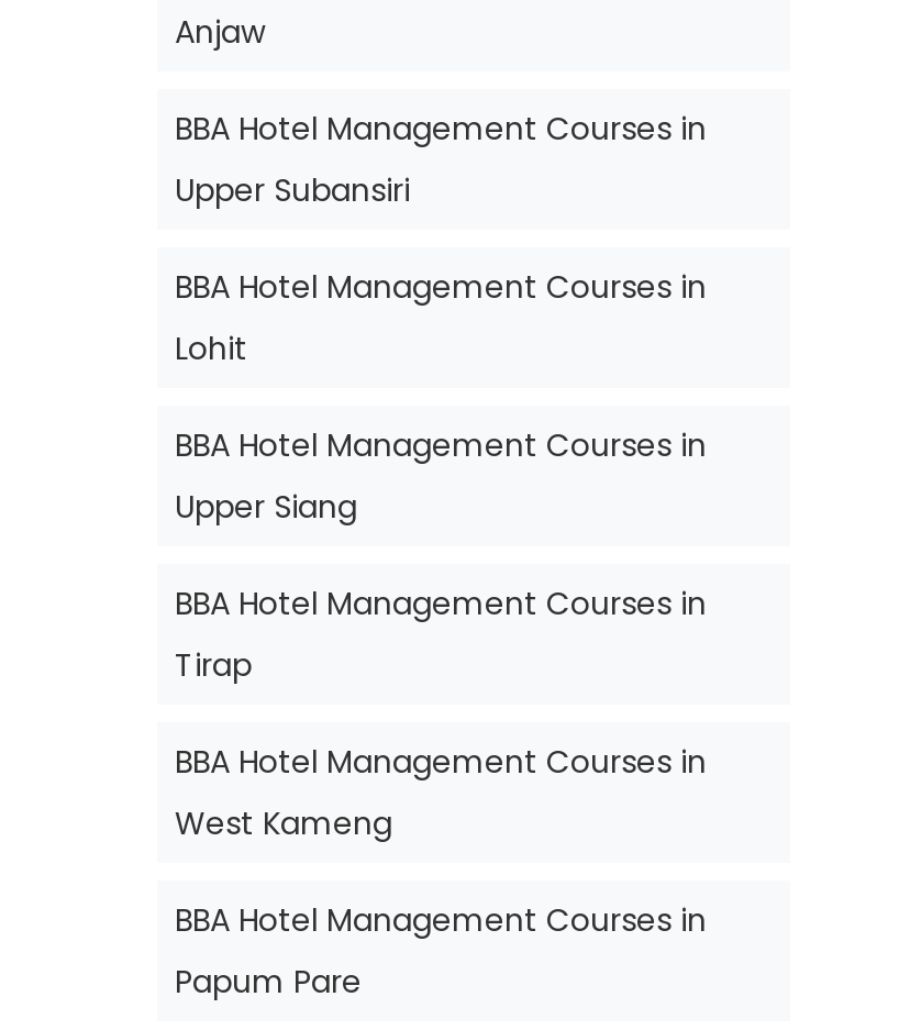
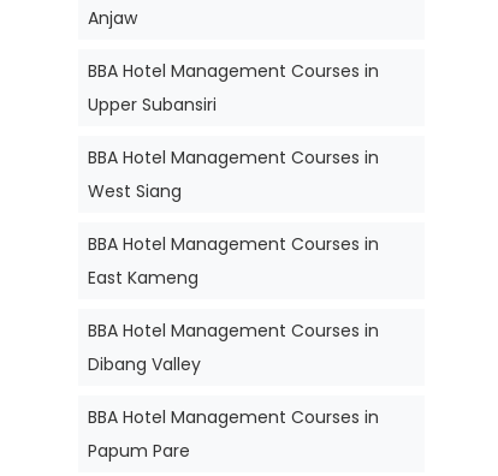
- Lohit
+ West Siang

- Upper Siang
+ East Kameng

- Tirap
- BBA Hotel Management Courses in
- West Kameng
+ Dibang Valley
